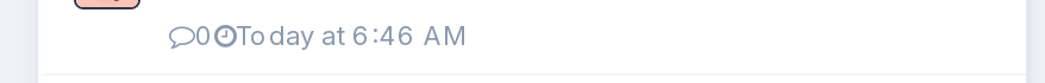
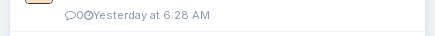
- Today at 6:46 AM
+ Yesterday at 6:28 AM
